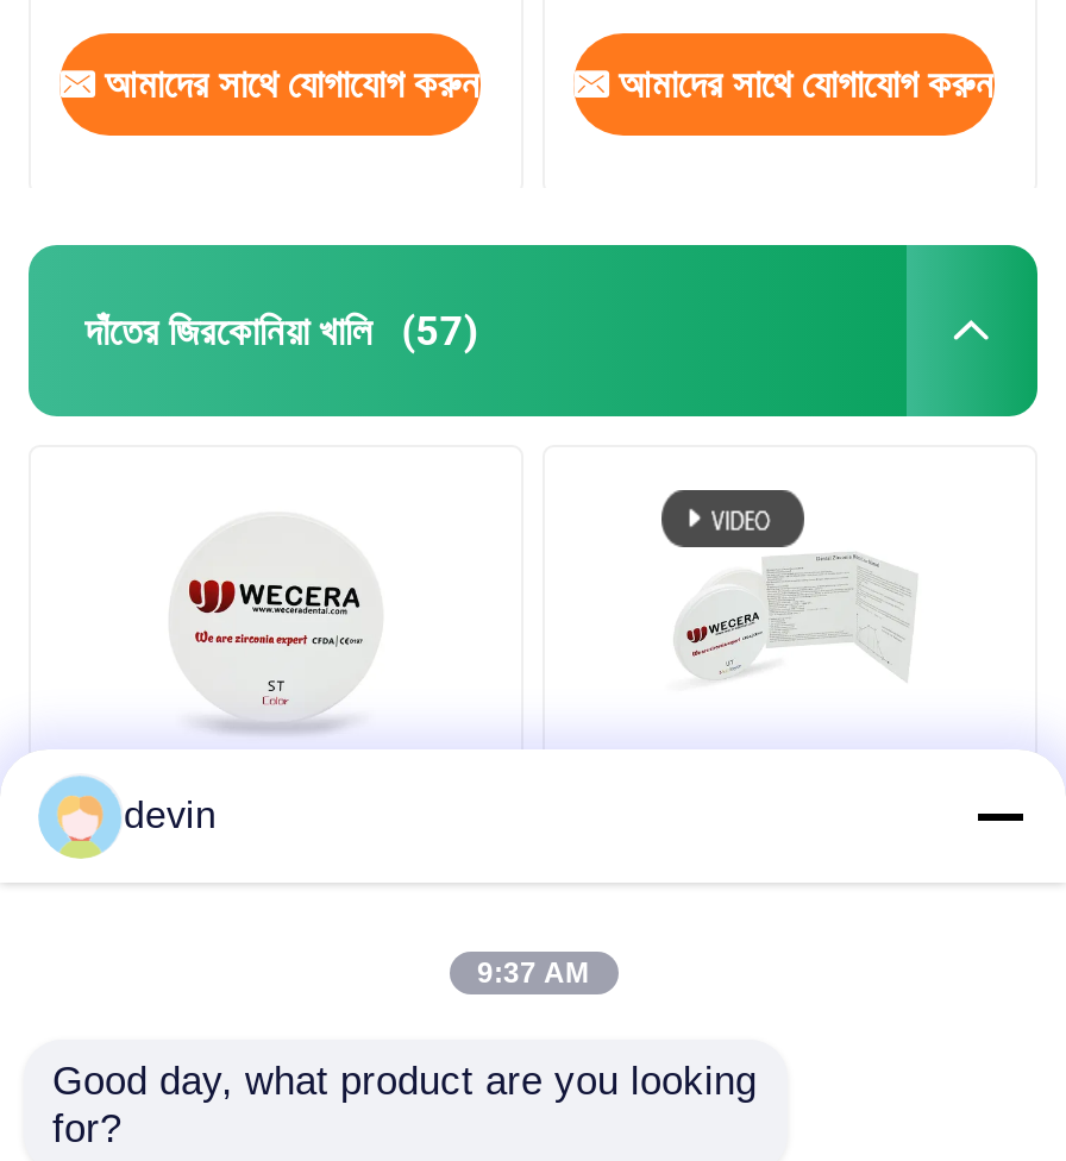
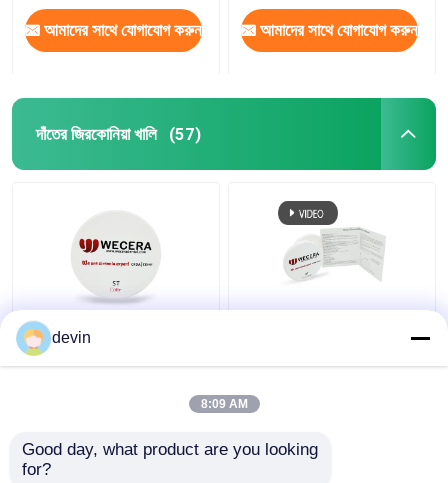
- 9:37 AM
+ 8:09 AM
